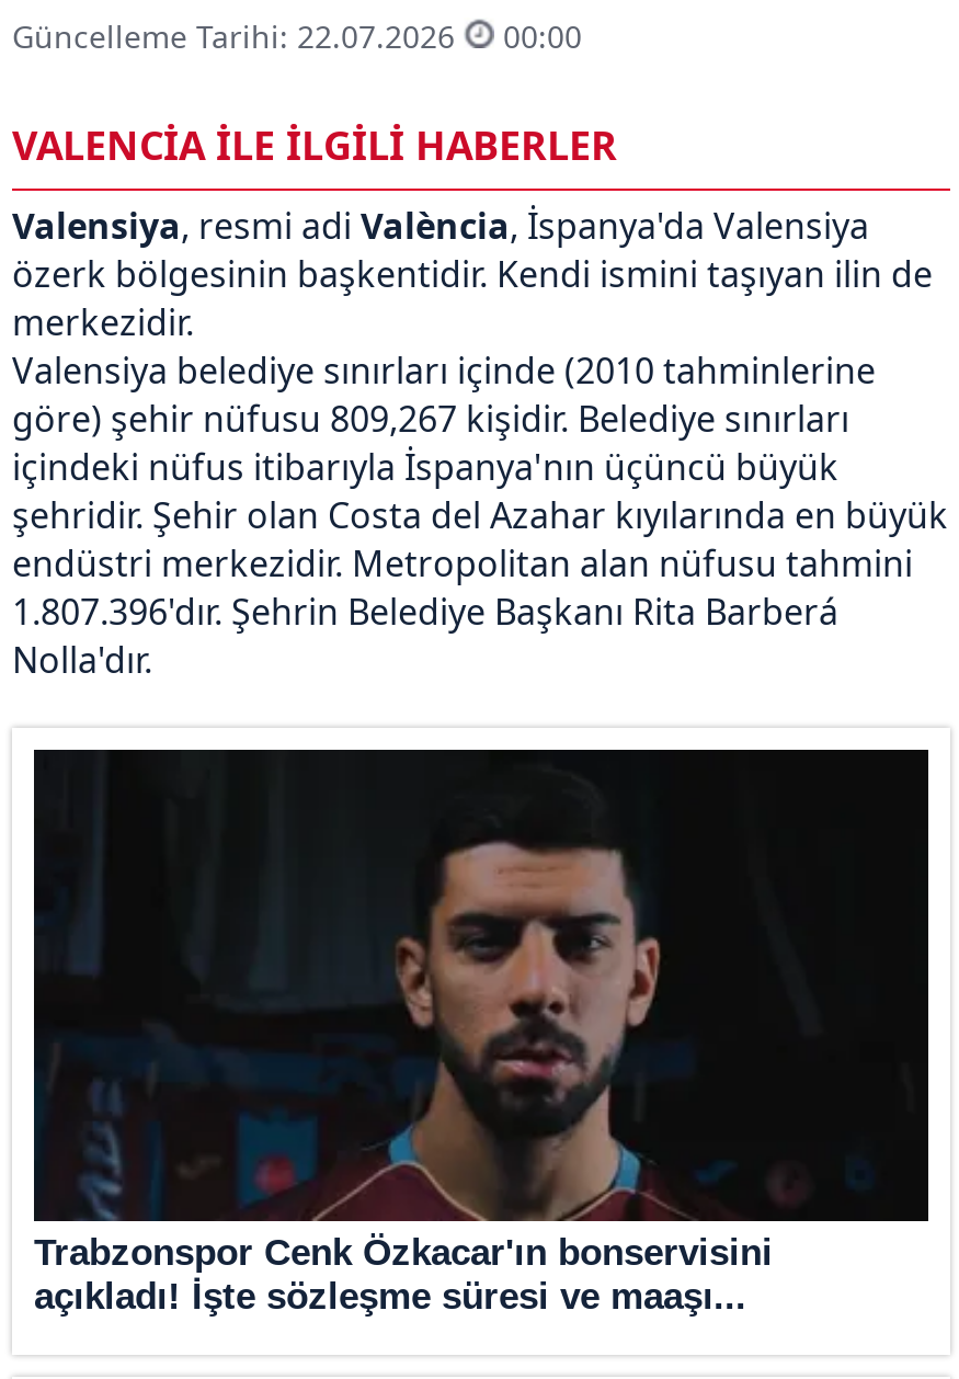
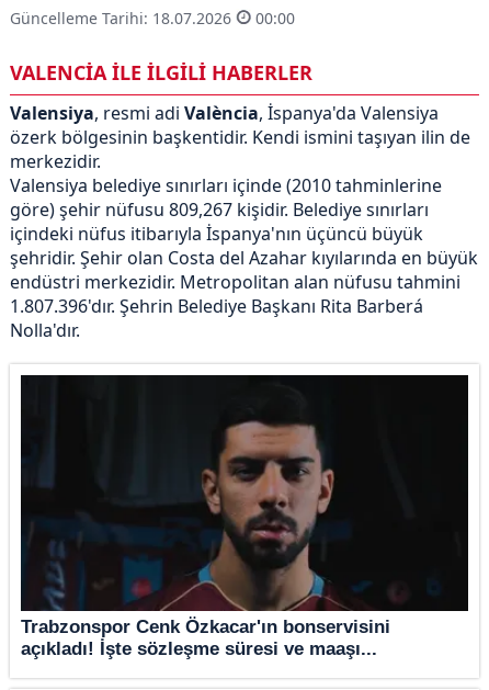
- Güncelleme Tarihi: 22.07.2026
+ Güncelleme Tarihi: 18.07.2026
